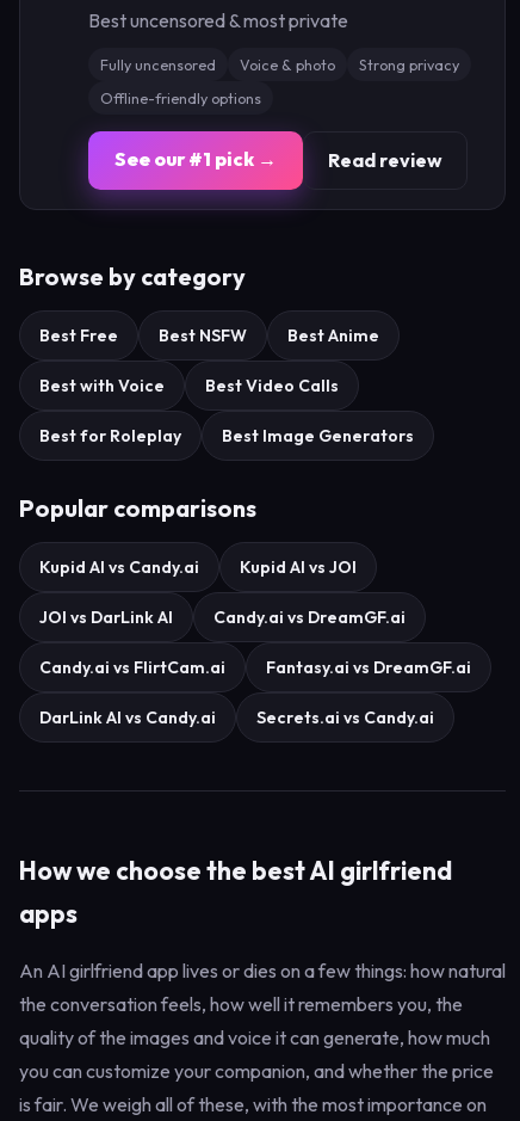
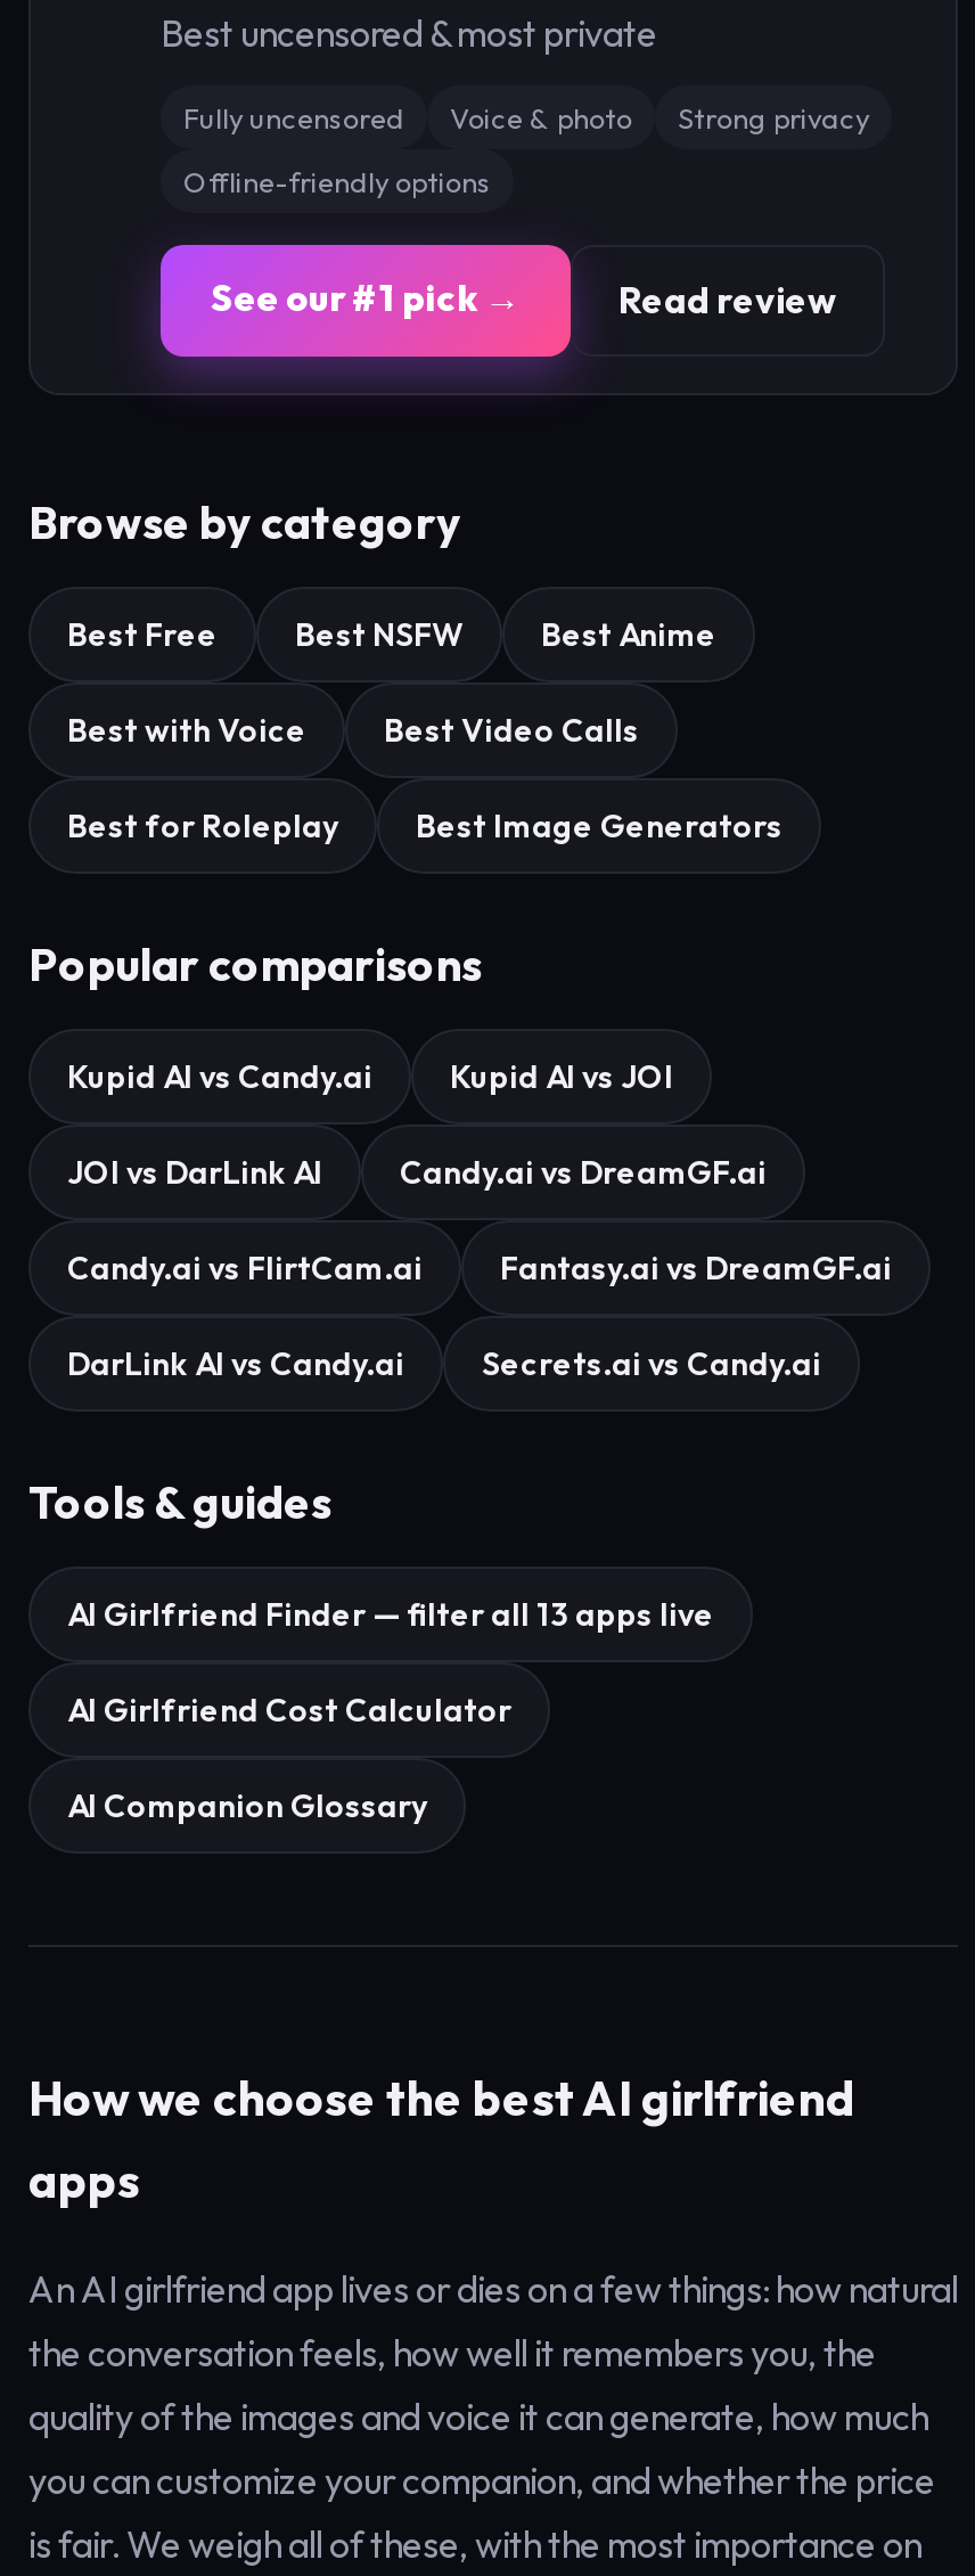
+ Tools & guides
+ AI Girlfriend Finder — filter all 13 apps live
+ AI Girlfriend Cost Calculator
+ AI Companion Glossary
